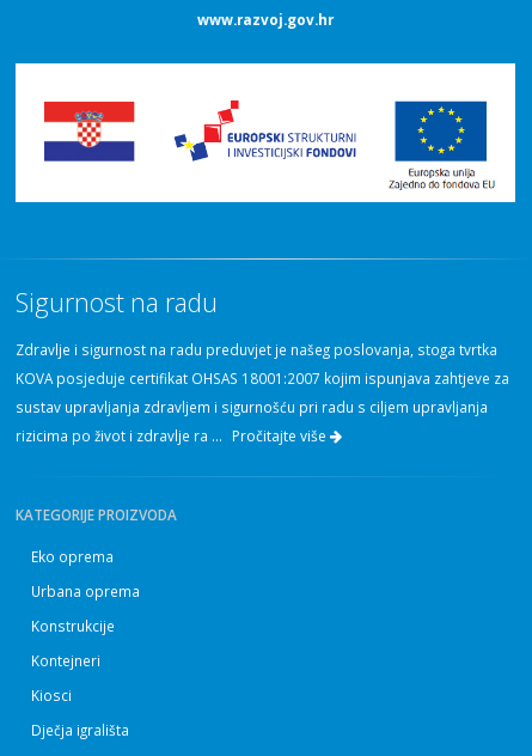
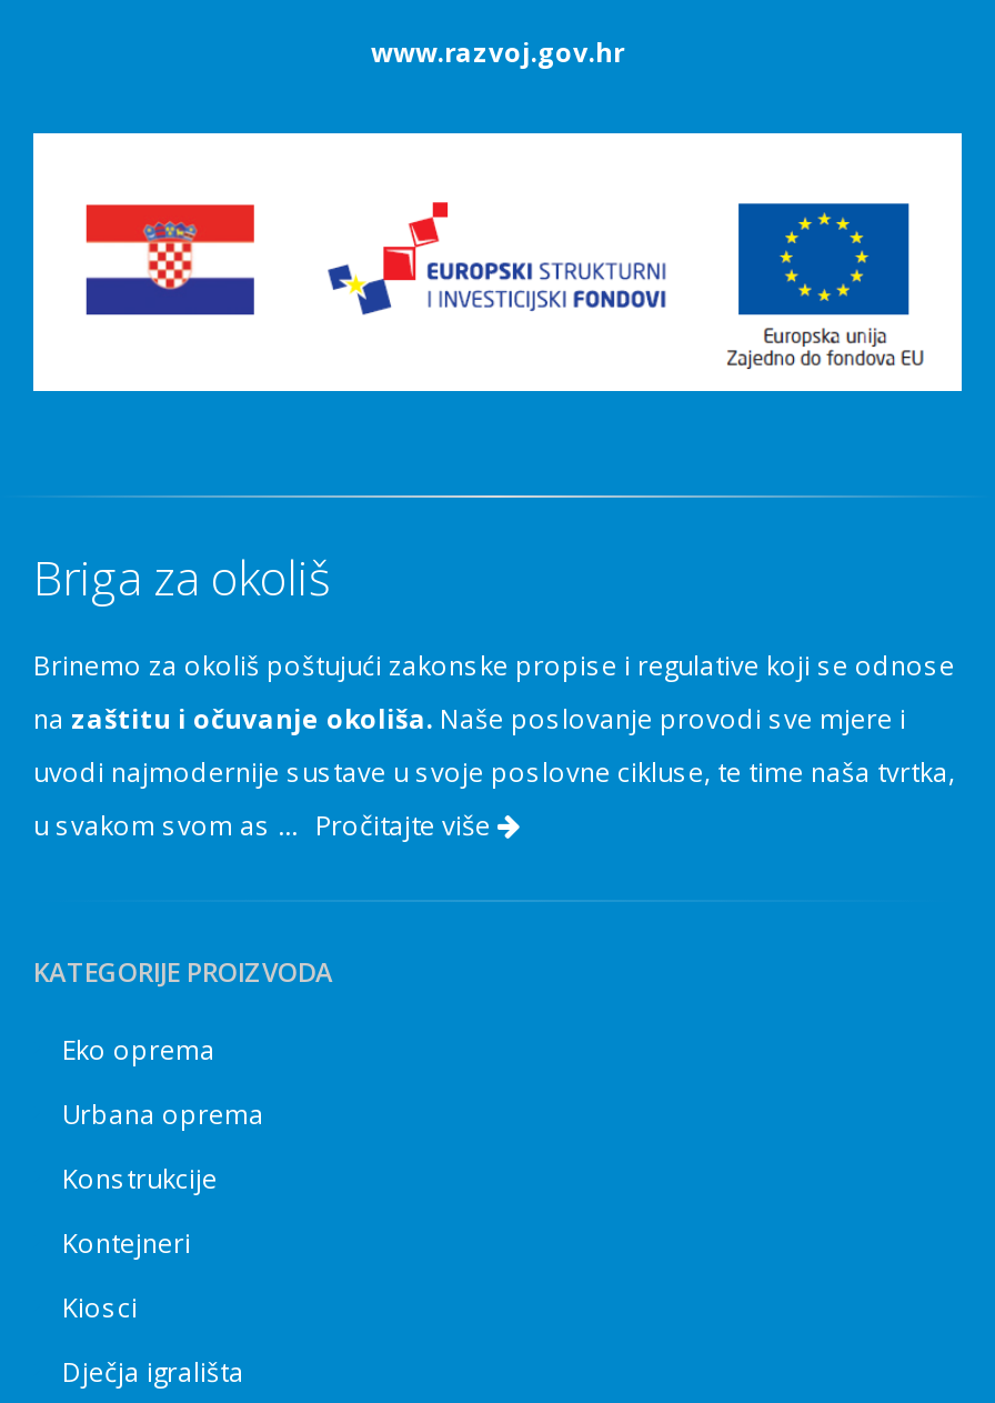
- Sigurnost na radu
+ Briga za okoliš

- Zdravlje i sigurnost na radu preduvjet je našeg poslovanja, stoga tvrtka
+ Brinemo za okoliš poštujući zakonske propise i regulative koji se odnose

- KOVA posjeduje certifikat OHSAS 18001:2007 kojim ispunjava zahtjeve za
+ na zaštitu i očuvanje okoliša. Naše poslovanje provodi sve mjere i

- sustav upravljanja zdravljem i sigurnošću pri radu s ciljem upravljanja
+ uvodi najmodernije sustave u svoje poslovne cikluse, te time naša tvrtka,

- rizicima po život i zdravlje ra ... Pročitajte više
+ u svakom svom as ... Pročitajte više
